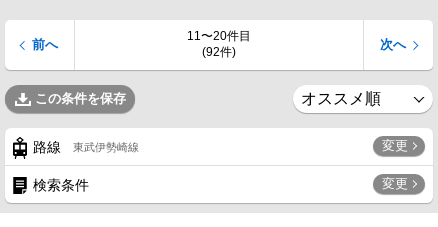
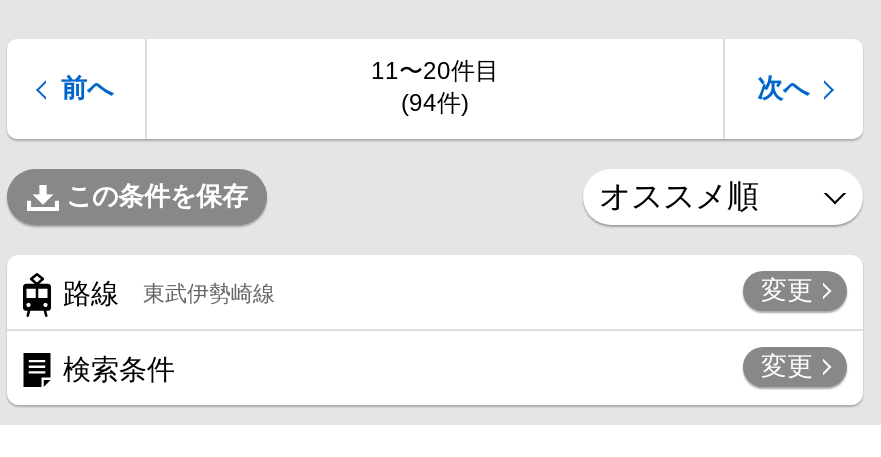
- (92件)
+ (94件)
